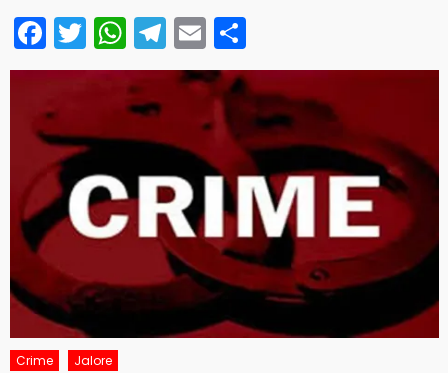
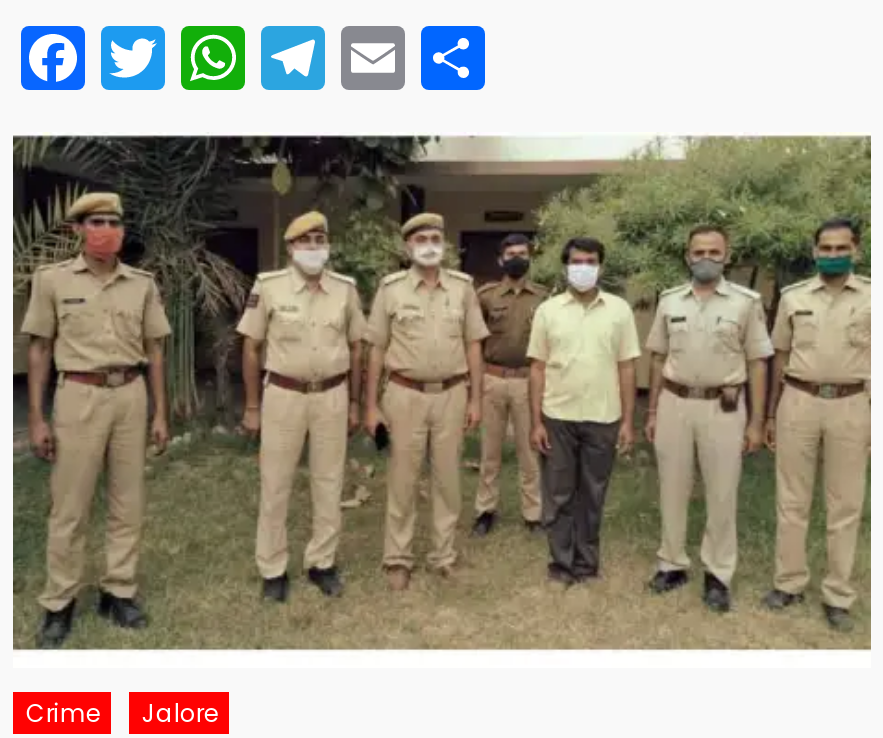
- [image]
+ [image]
